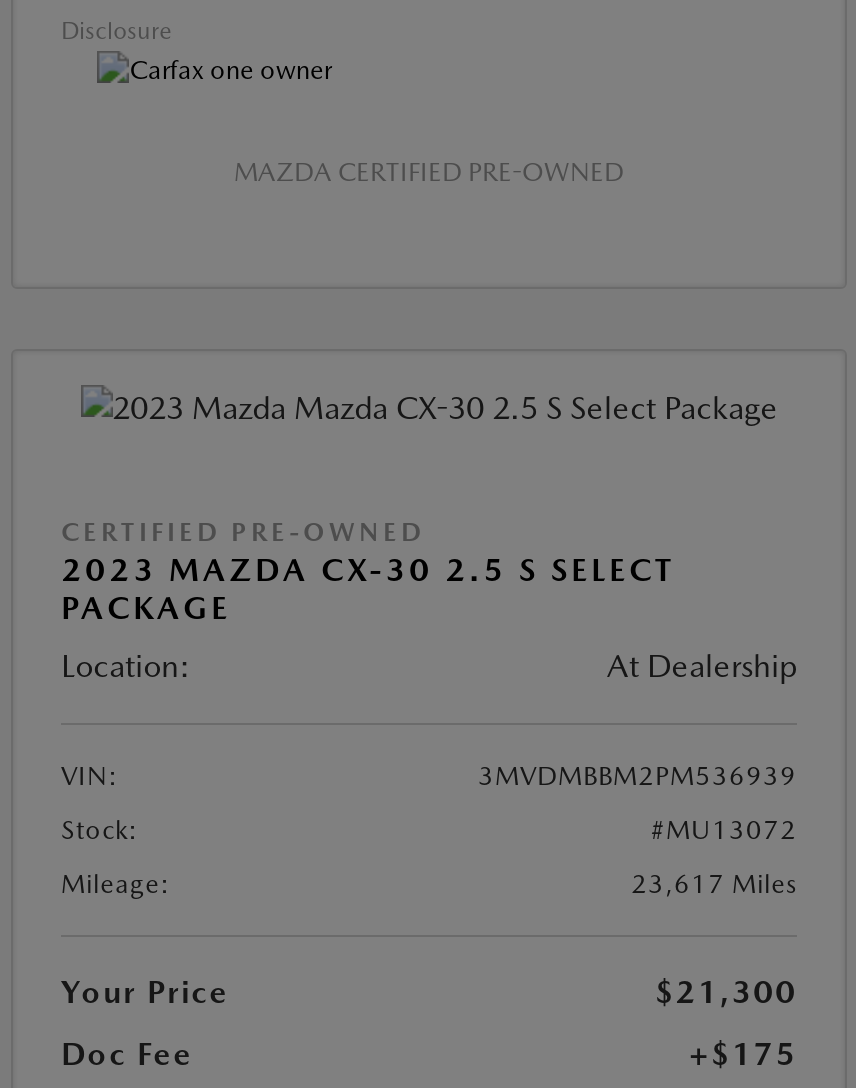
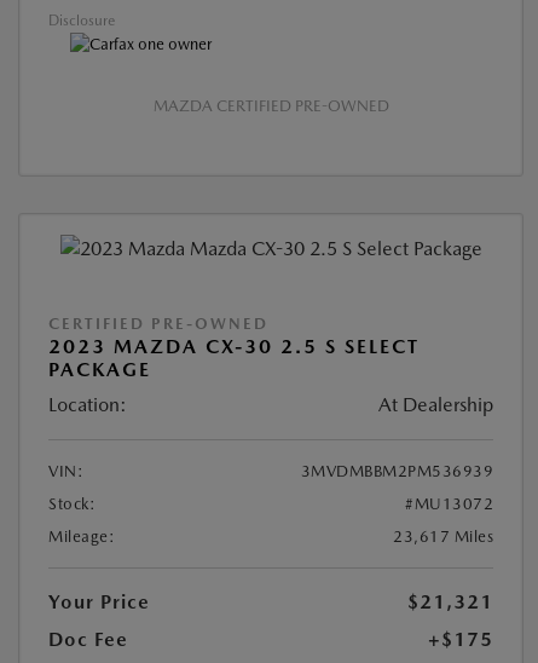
- $21,300
+ $21,321
